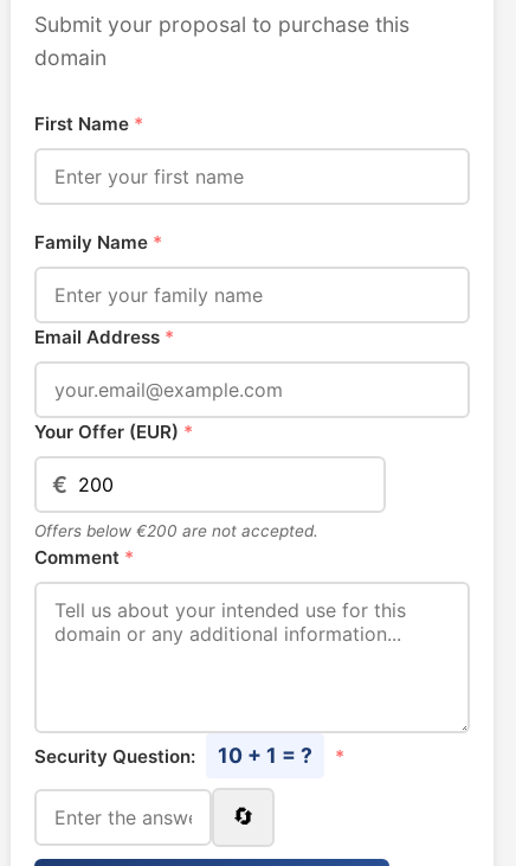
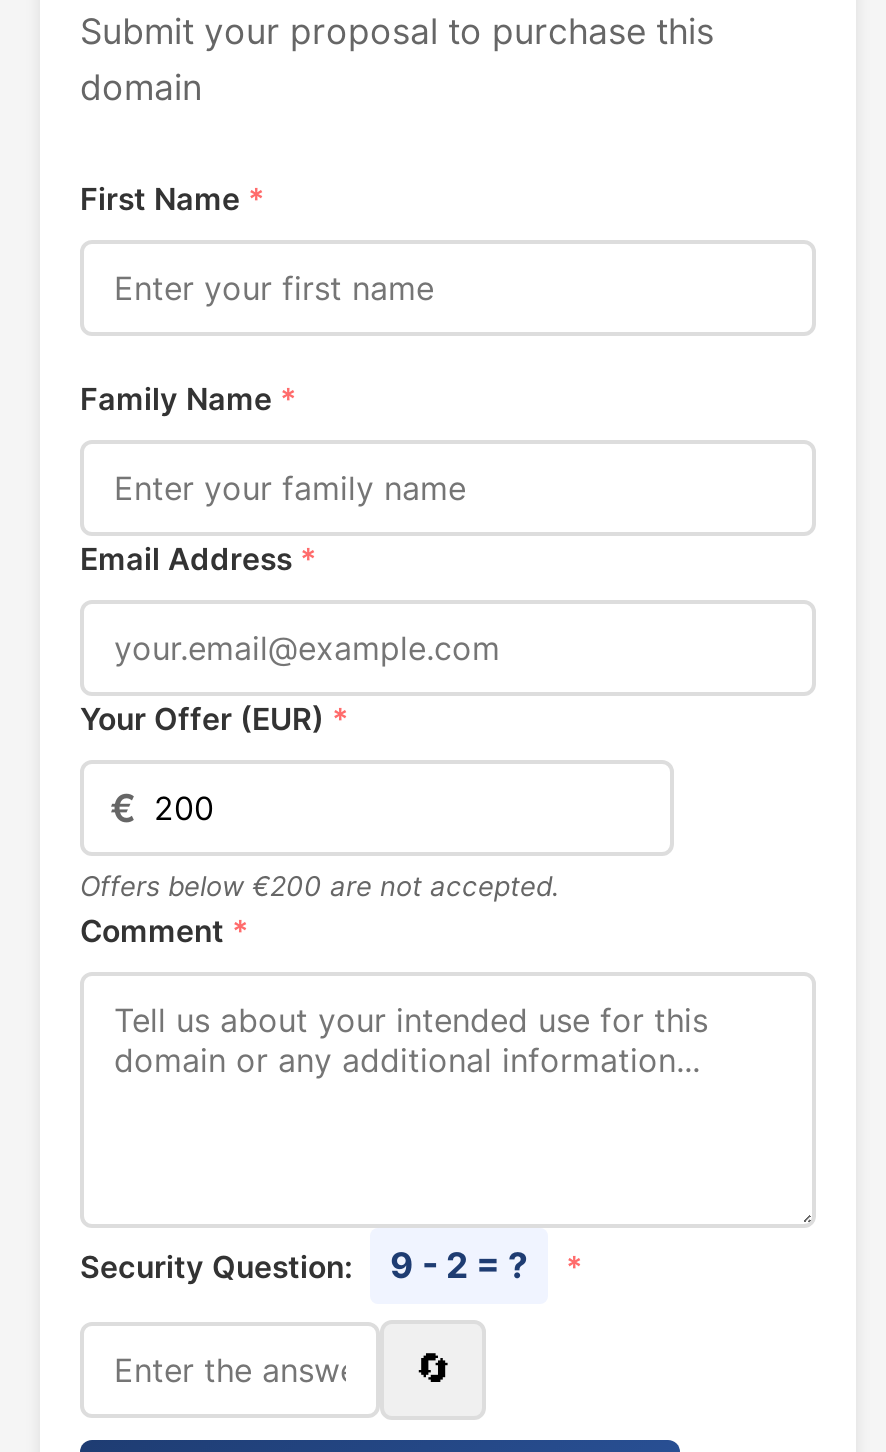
- 10 + 1 = ?
+ 9 - 2 = ?
